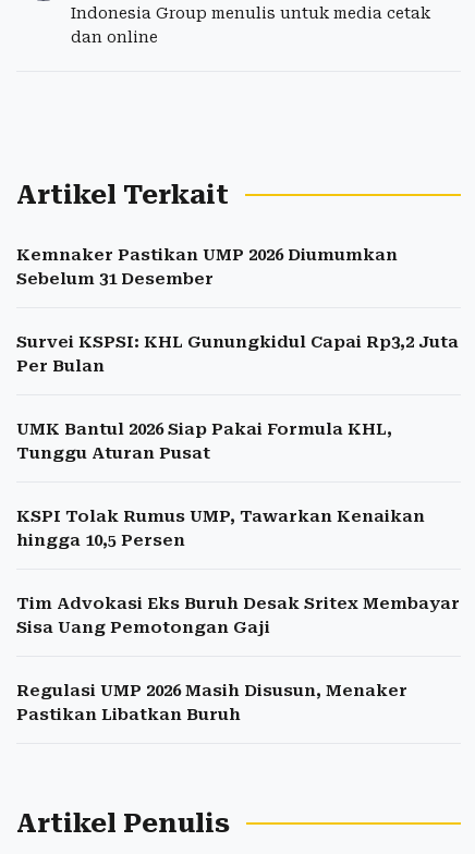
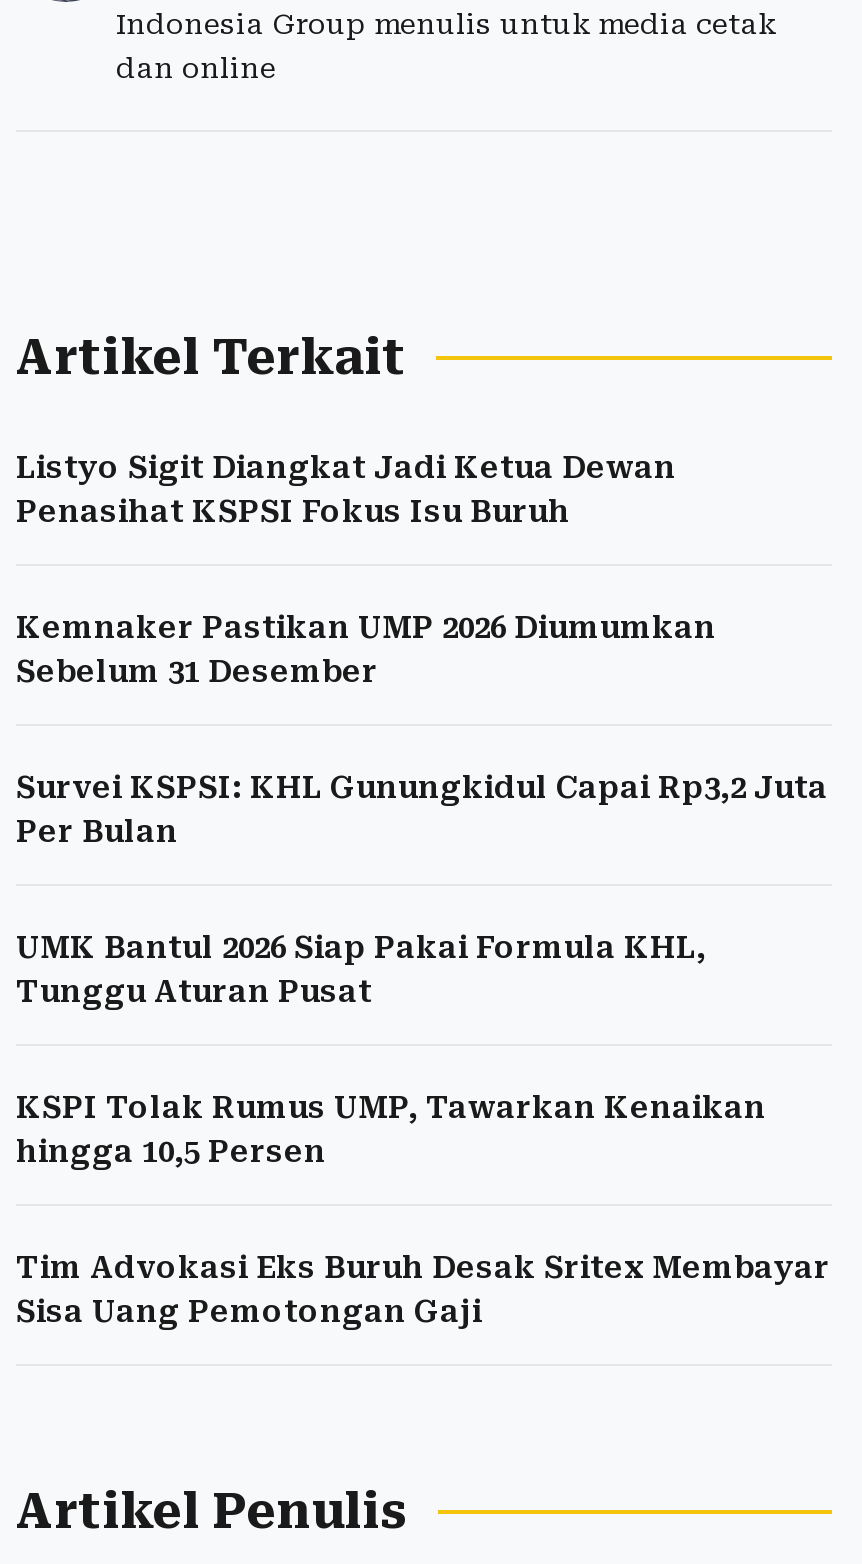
+ Listyo Sigit Diangkat Jadi Ketua Dewan
+ Penasihat KSPSI Fokus Isu Buruh

moved down: Kemnaker Pastikan UMP 2026 Diumumkan | Sebelum 31 Desember | Survei KSPSI: KHL Gunungkidul Capai Rp3,2 Juta | ... | Tim Advokasi Eks Buruh Desak Sritex Membayar | Sisa Uang Pemotongan Gaji

- Regulasi UMP 2026 Masih Disusun, Menaker
- Pastikan Libatkan Buruh
